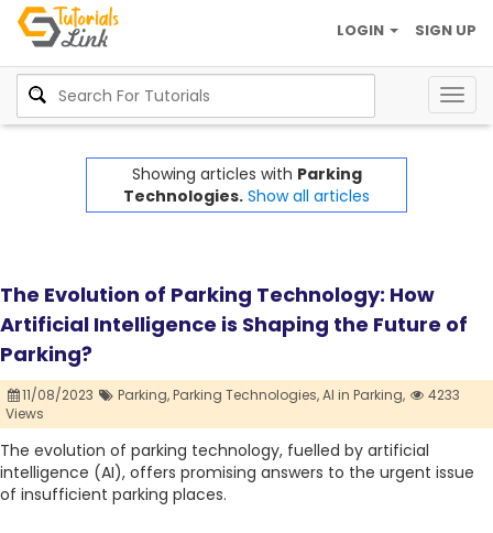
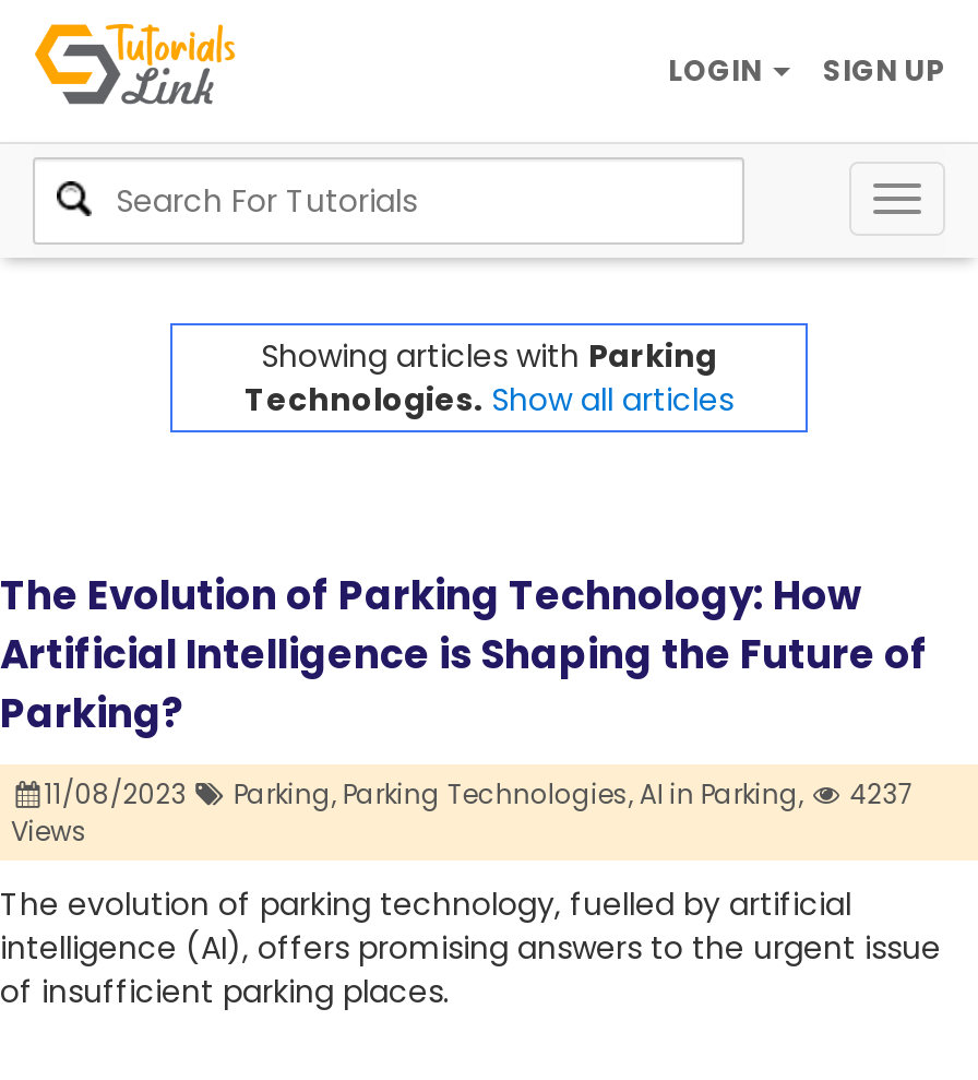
- 11/08/2023 Parking, Parking Technologies, AI in Parking, 4233
+ 11/08/2023 Parking, Parking Technologies, AI in Parking, 4237
